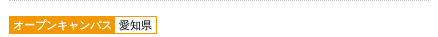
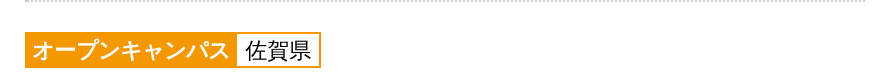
- 愛知県
+ 佐賀県
